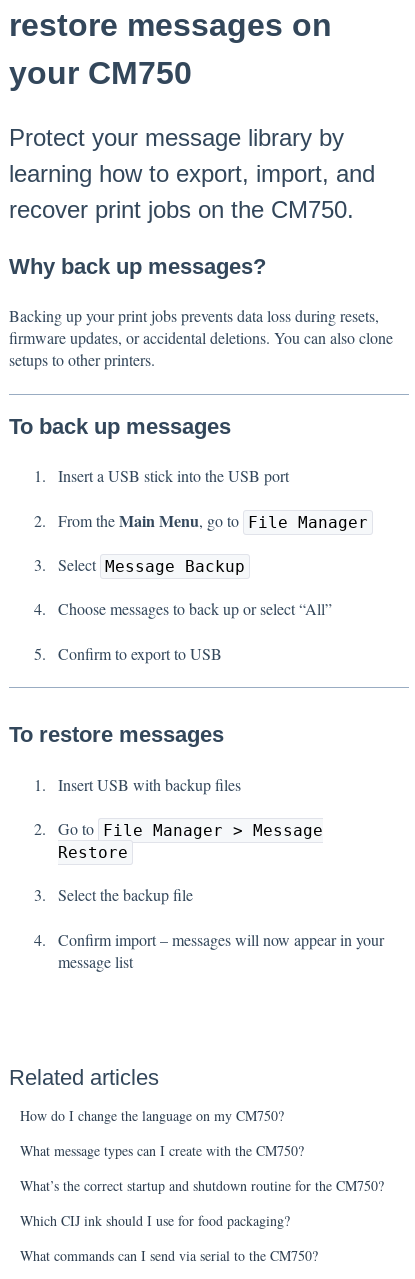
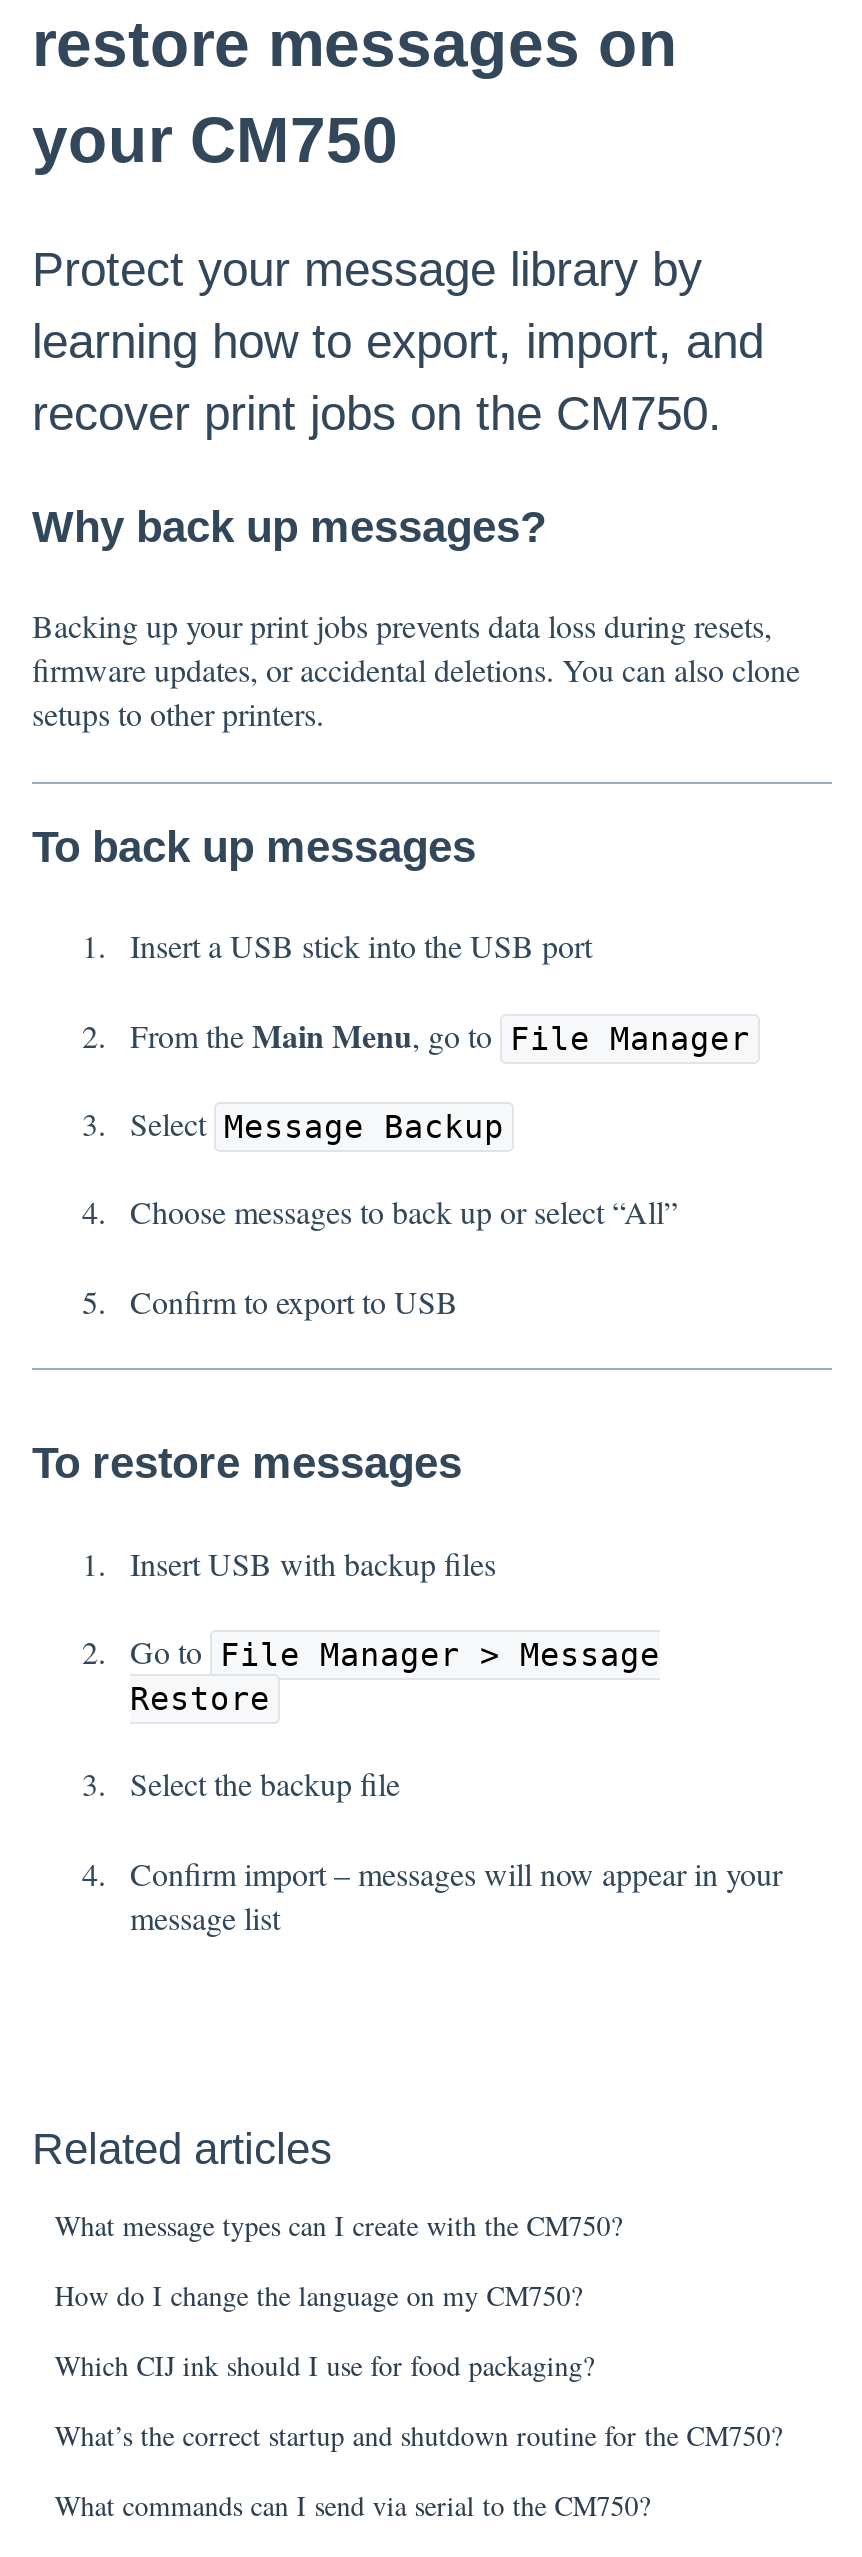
moved down: How do I change the language on my CM750?

moved up: What message types can I create with the CM750?

moved down: What’s the correct startup and shutdown routine for the CM750?

moved up: Which CIJ ink should I use for food packaging?
